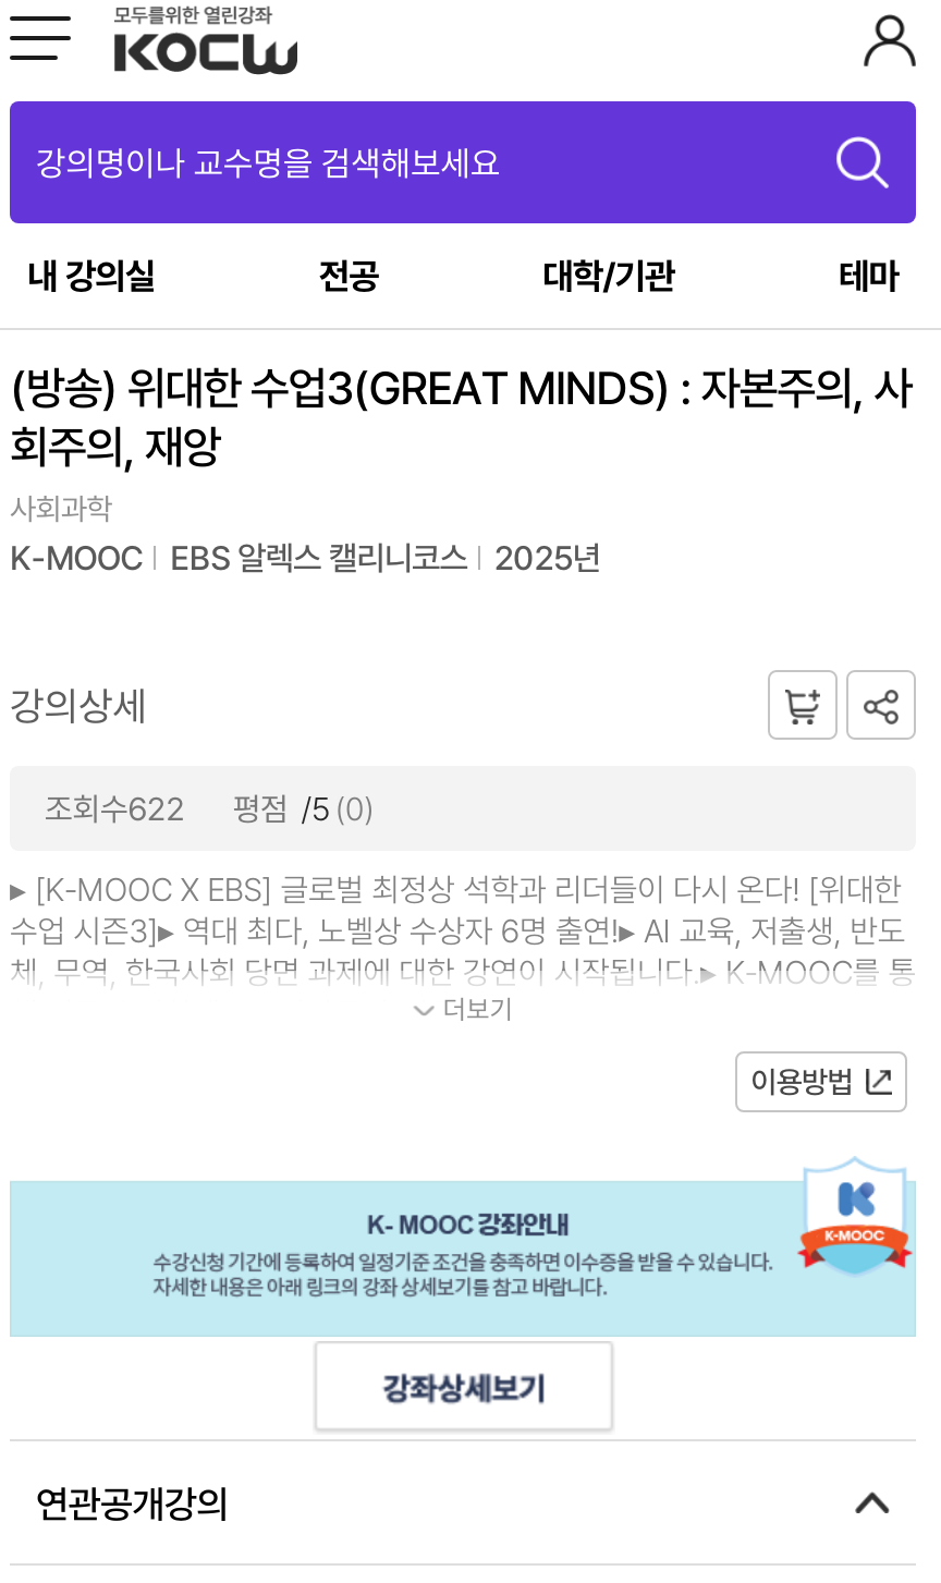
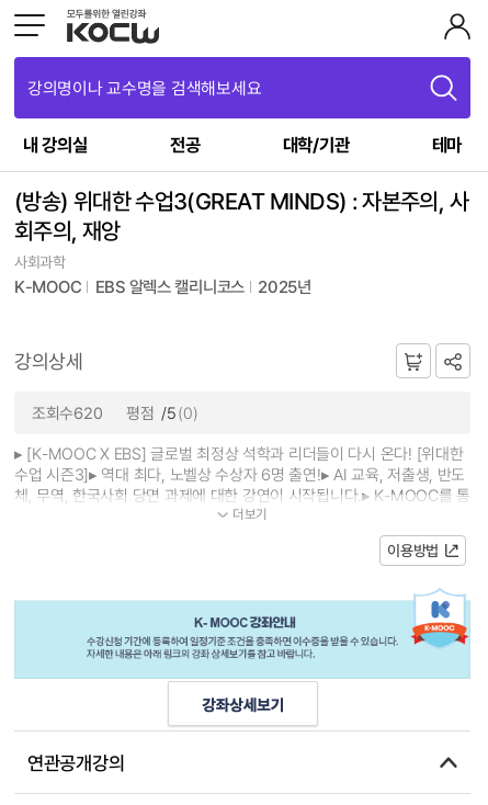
- 조회수622 평점 /5 (0)
+ 조회수620 평점 /5 (0)
